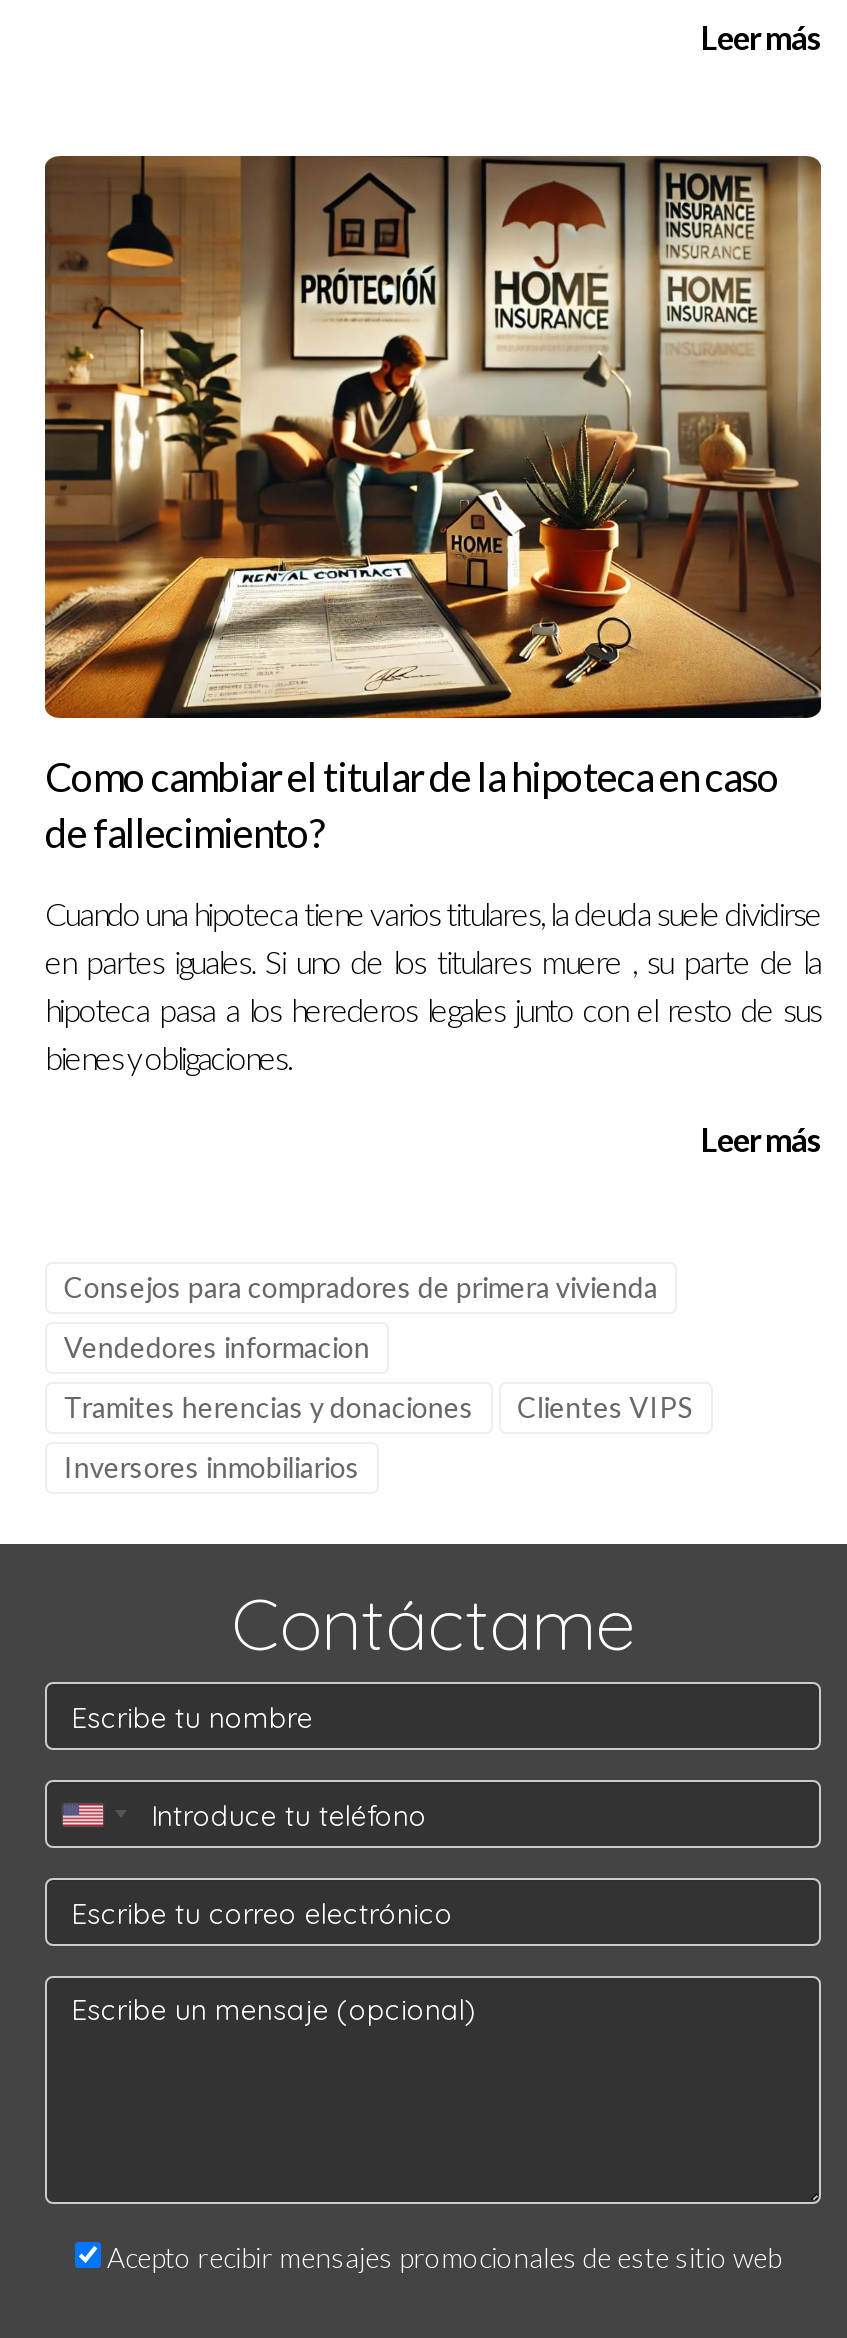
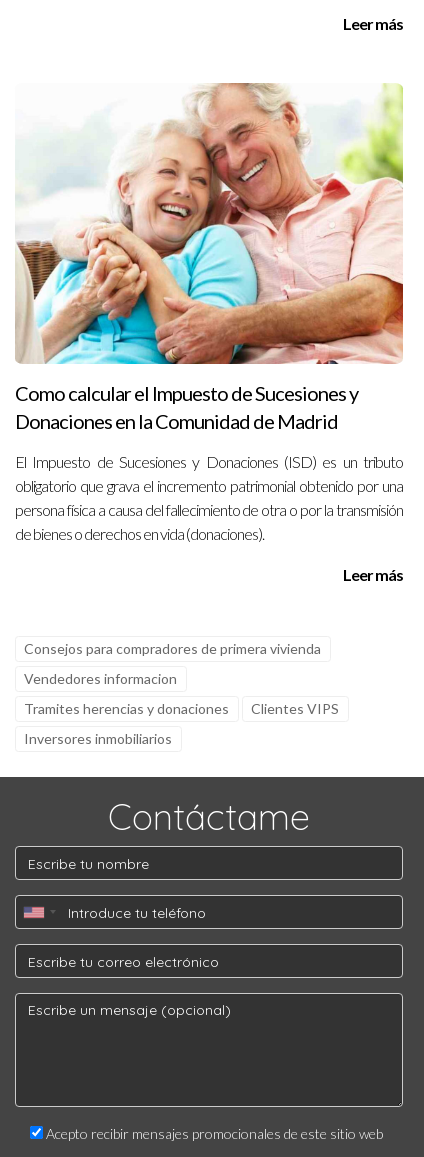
- [image]
- Como cambiar el titular de la hipoteca en caso
- de fallecimiento?
+ [image]
+ Como calcular el Impuesto de Sucesiones y
+ Donaciones en la Comunidad de Madrid

- Cuando una hipoteca tiene varios titulares, la deuda suele dividirse
- en partes iguales. Si uno de los titulares muere , su parte de la
- hipoteca pasa a los herederos legales junto con el resto de sus
- bienes y obligaciones.
+ El Impuesto de Sucesiones y Donaciones (ISD) es un tributo
+ obligatorio que grava el incremento patrimonial obtenido por una
+ persona física a causa del fallecimiento de otra o por la transmisión
+ de bienes o derechos en vida (donaciones).
